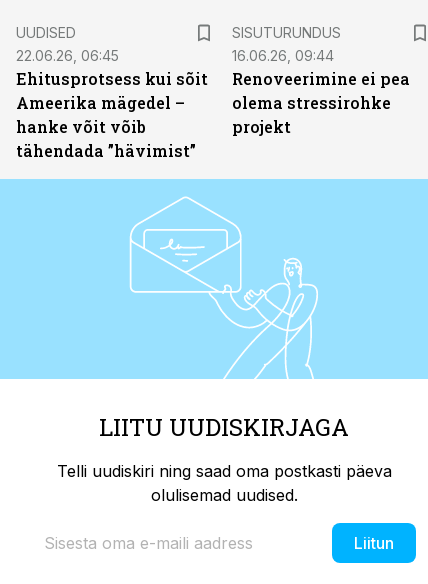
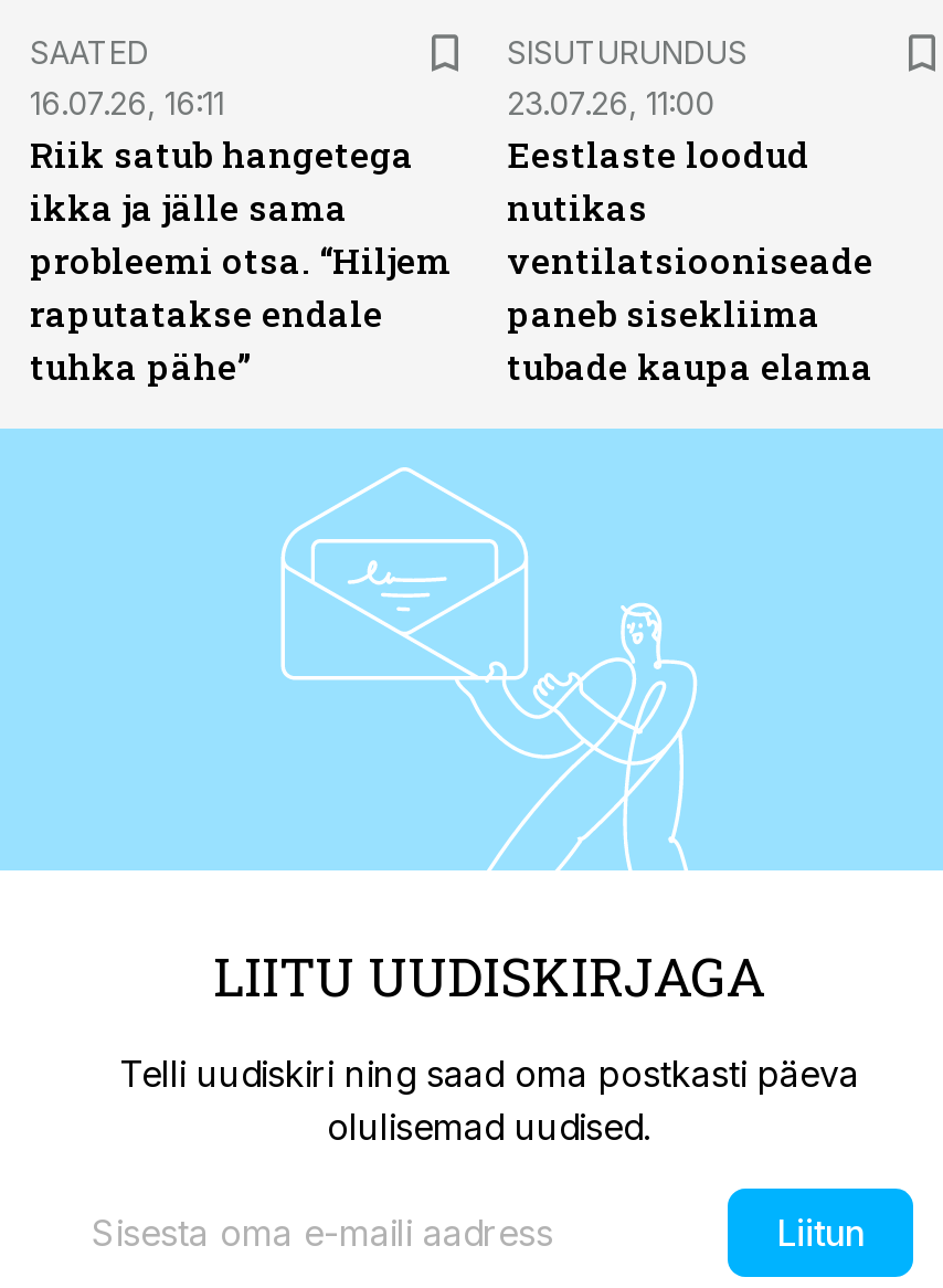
- UUDISED
- 22.06.26, 06:45
- Ehitusprotsess kui sõit
- Ameerika mägedel –
- hanke võit võib
- tähendada ”hävimist”
+ SAATED
+ 16.07.26, 16:11
+ Riik satub hangetega
+ ikka ja jälle sama
+ probleemi otsa. “Hiljem
+ raputatakse endale
+ tuhka pähe”

- 16.06.26, 09:44
- Renoveerimine ei pea
- olema stressirohke
- projekt
+ 23.07.26, 11:00
+ Eestlaste loodud
+ nutikas
+ ventilatsiooniseade
+ paneb sisekliima
+ tubade kaupa elama
